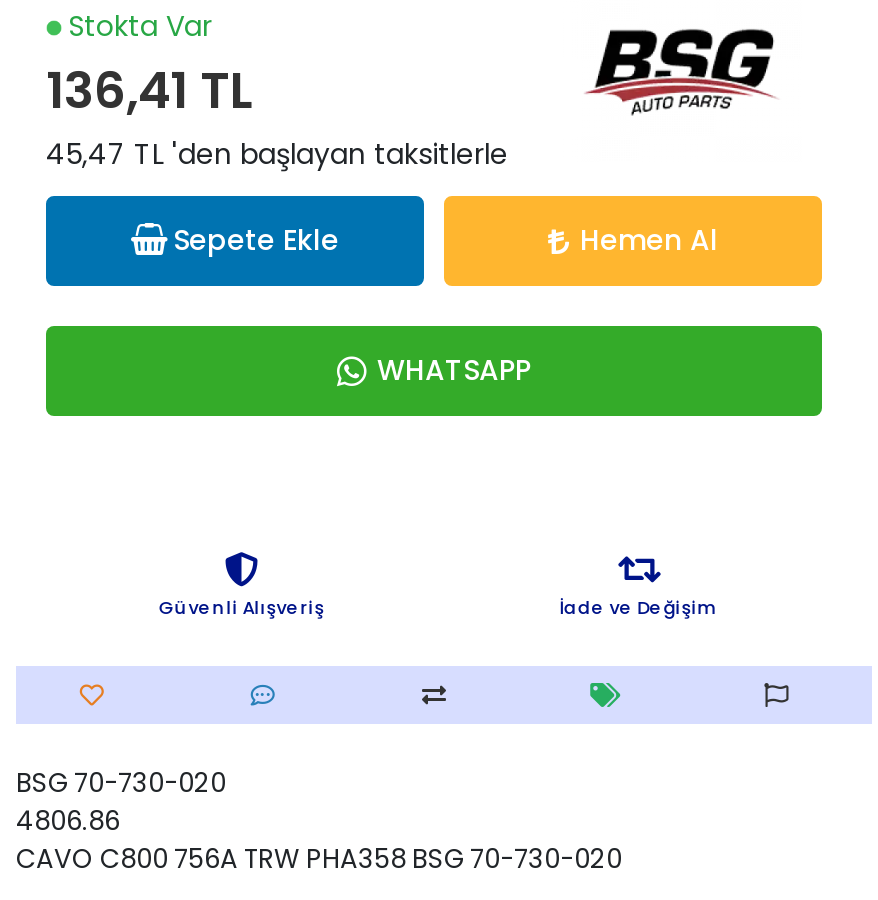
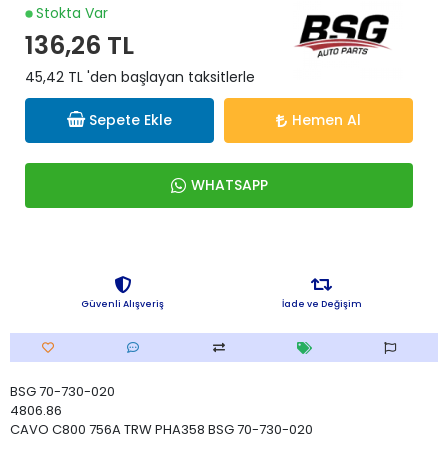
- 136,41 TL
+ 136,26 TL

- 45,47 TL 'den başlayan taksitlerle
+ 45,42 TL 'den başlayan taksitlerle
